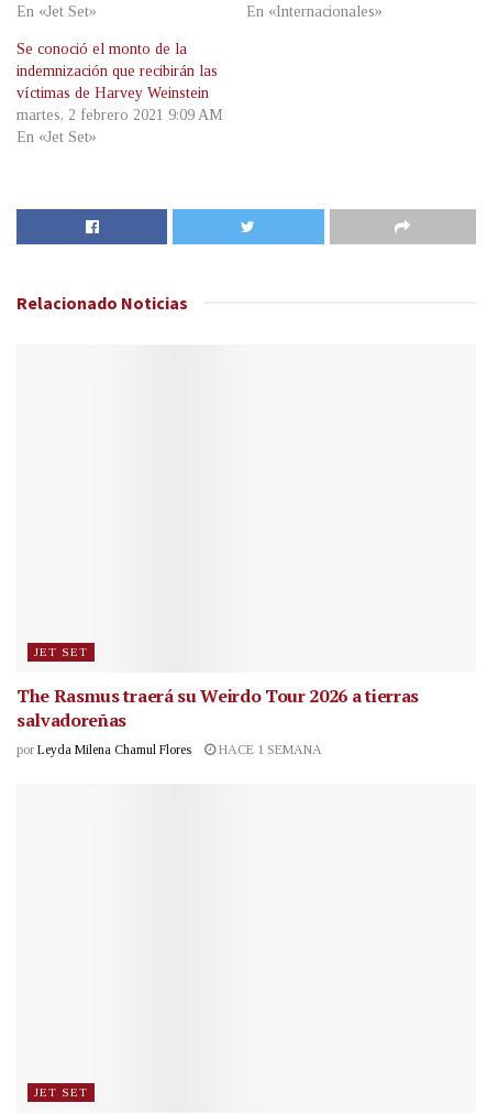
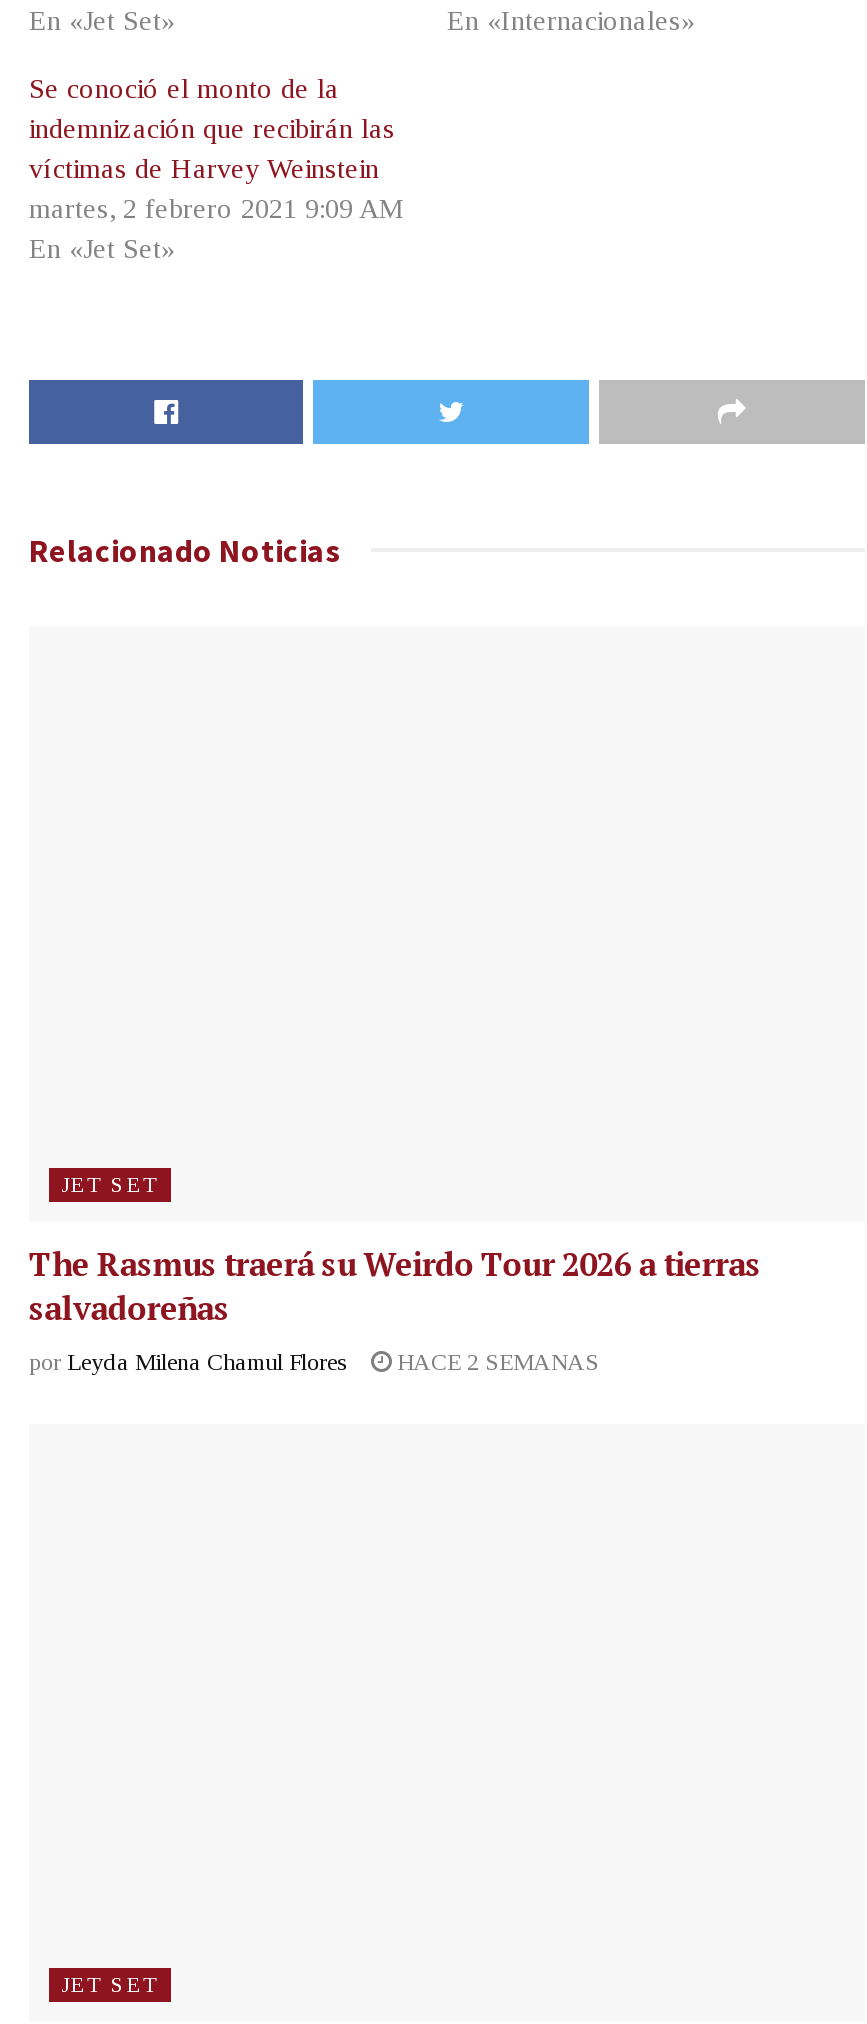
- por Leyda Milena Chamul Flores HACE 1 SEMANA
+ por Leyda Milena Chamul Flores HACE 2 SEMANAS
